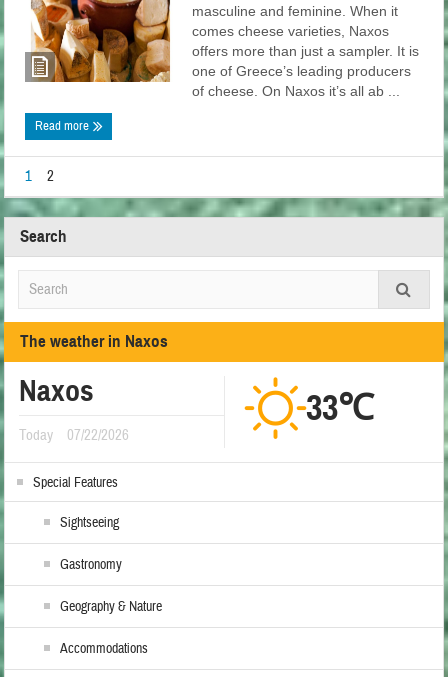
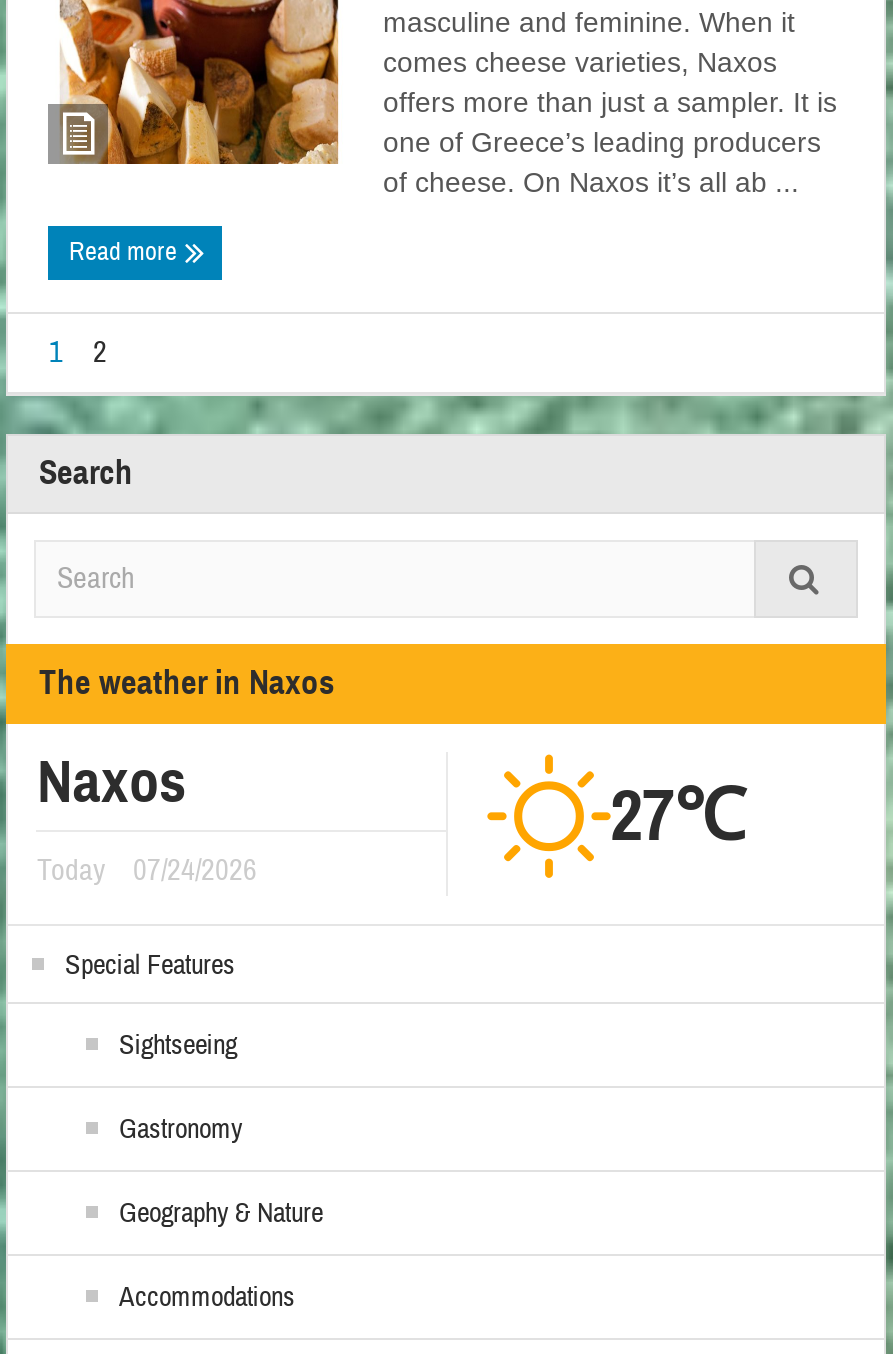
- 33℃
+ 27℃

- Today 07/22/2026
+ Today 07/24/2026
